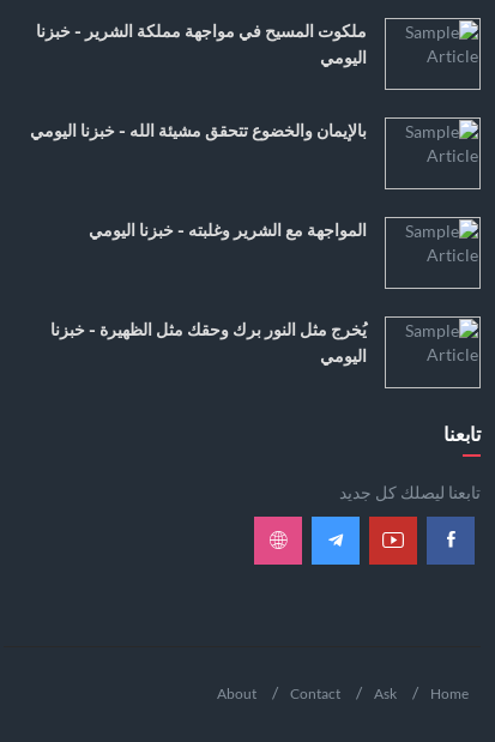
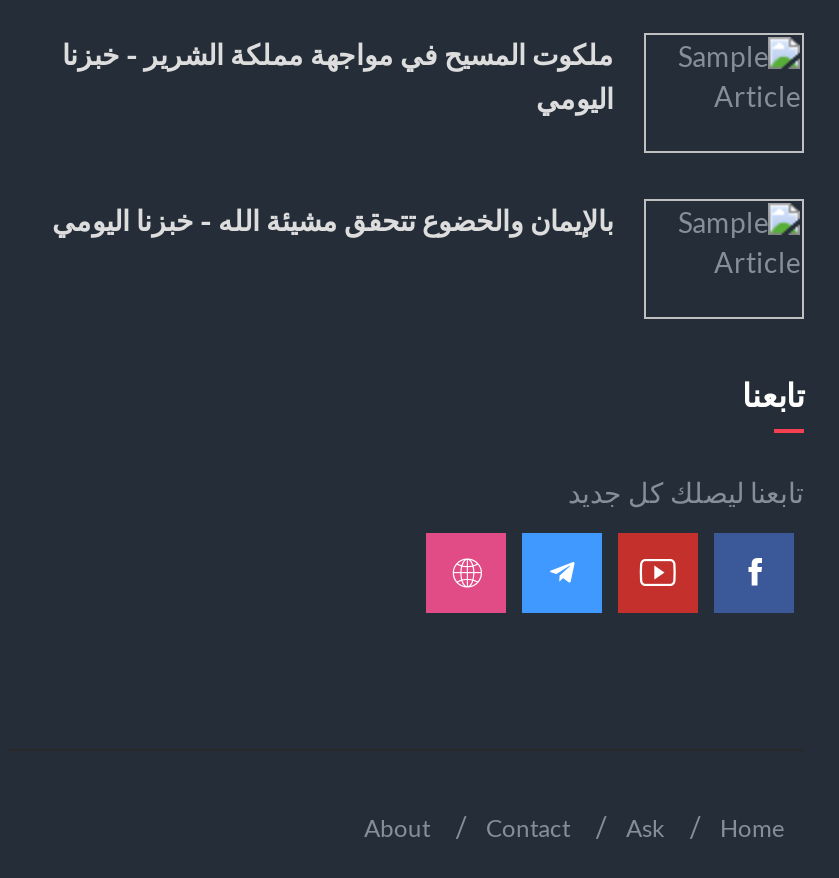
- المواجهة مع الشرير وغلبته - خبزنا اليومي

- يُخرج مثل النور برك وحقك مثل الظهيرة - خبزنا
- اليومي
